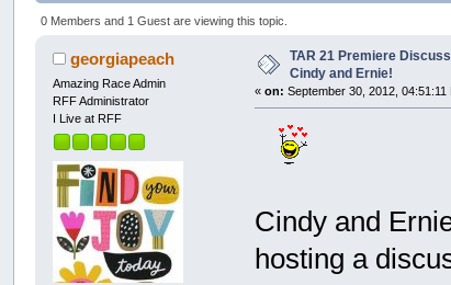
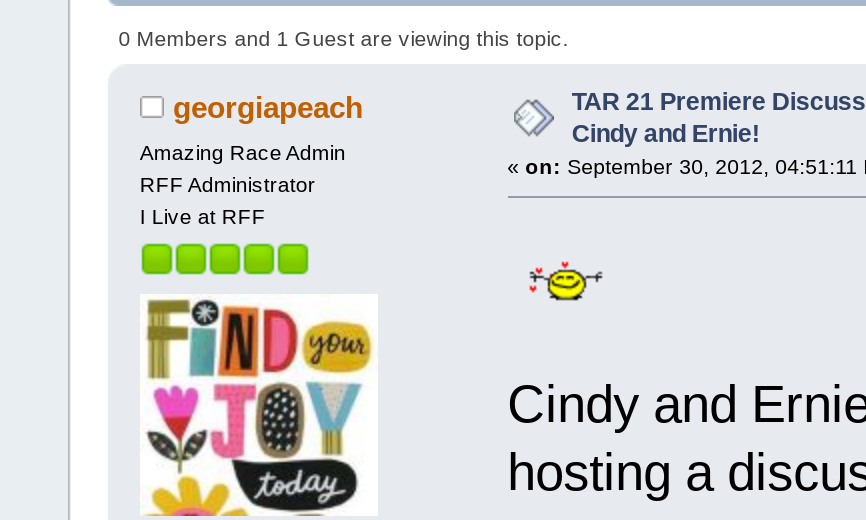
- [image]
+ [image]
